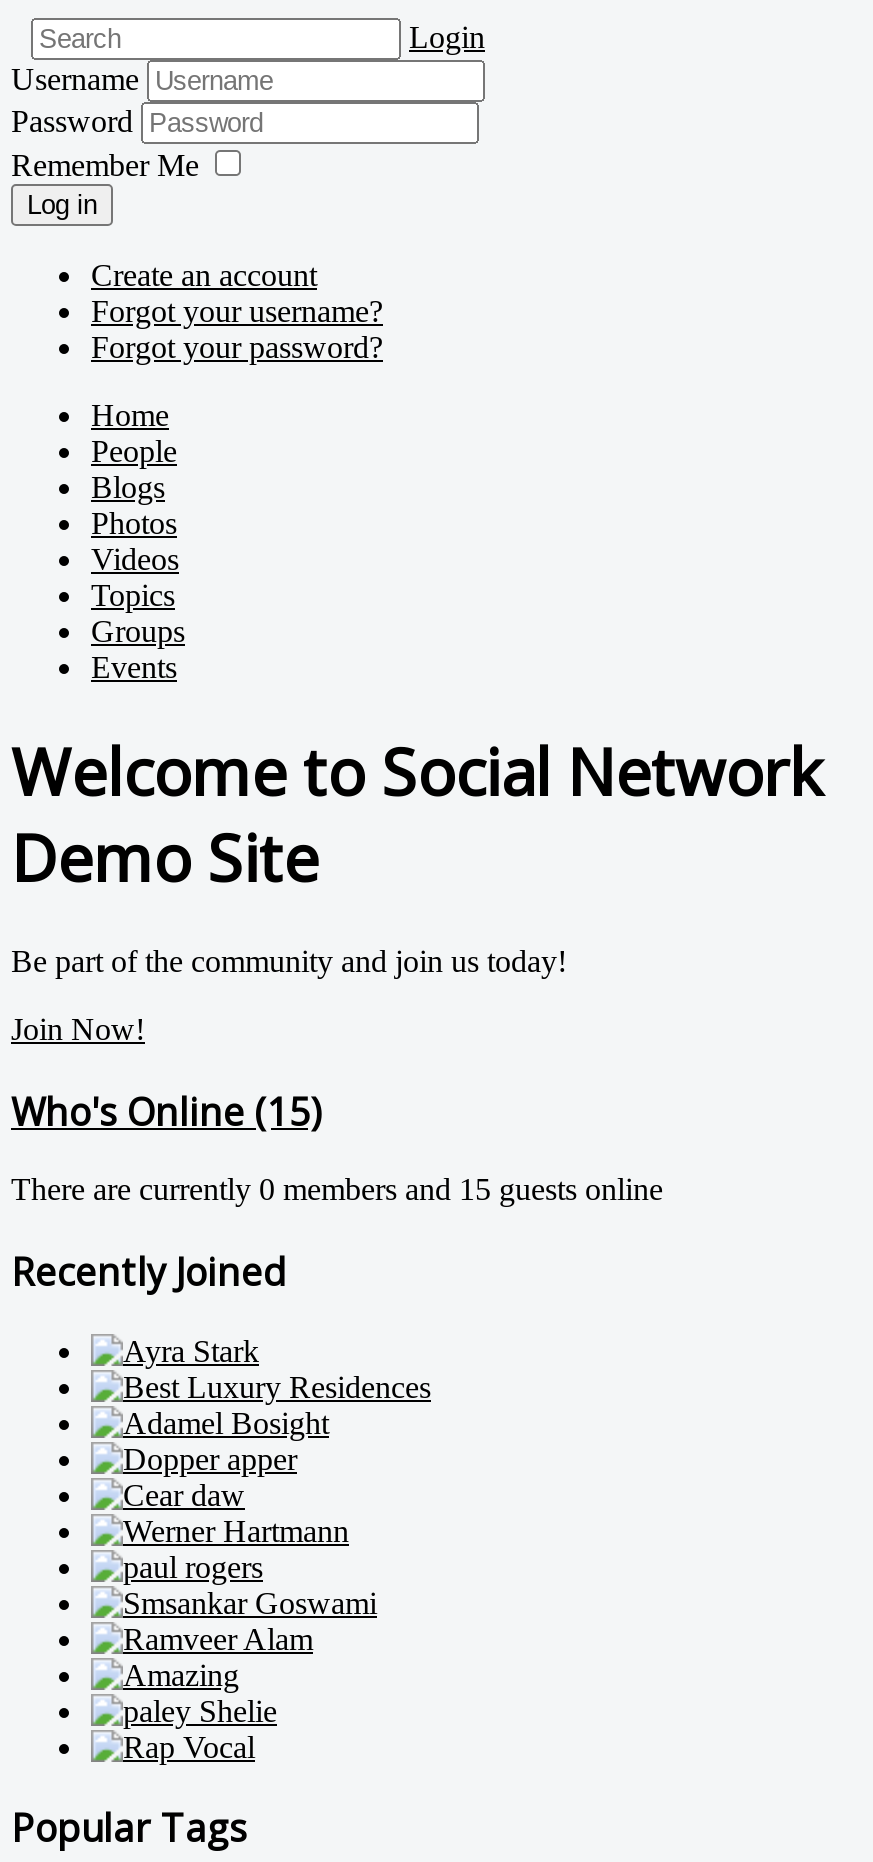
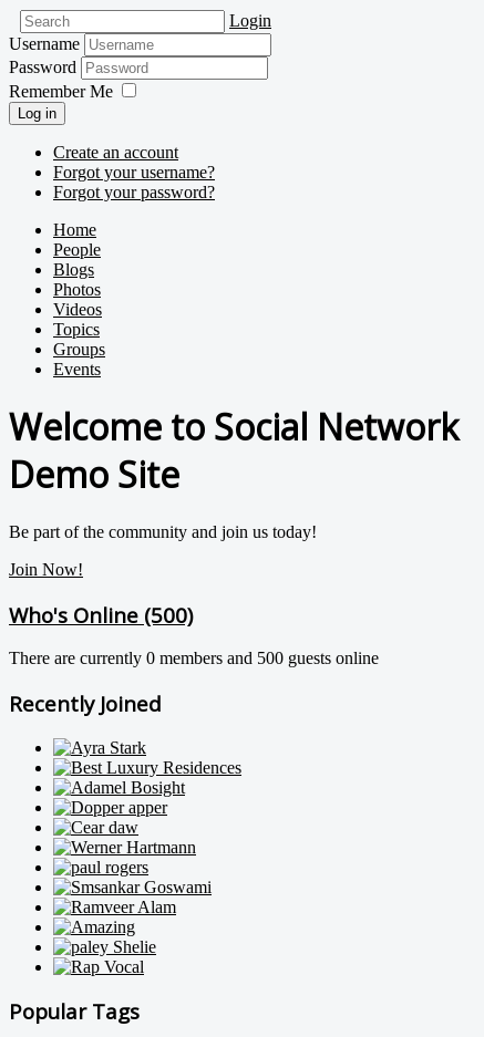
- Who's Online (15)
+ Who's Online (500)

- There are currently 0 members and 15 guests online
+ There are currently 0 members and 500 guests online
